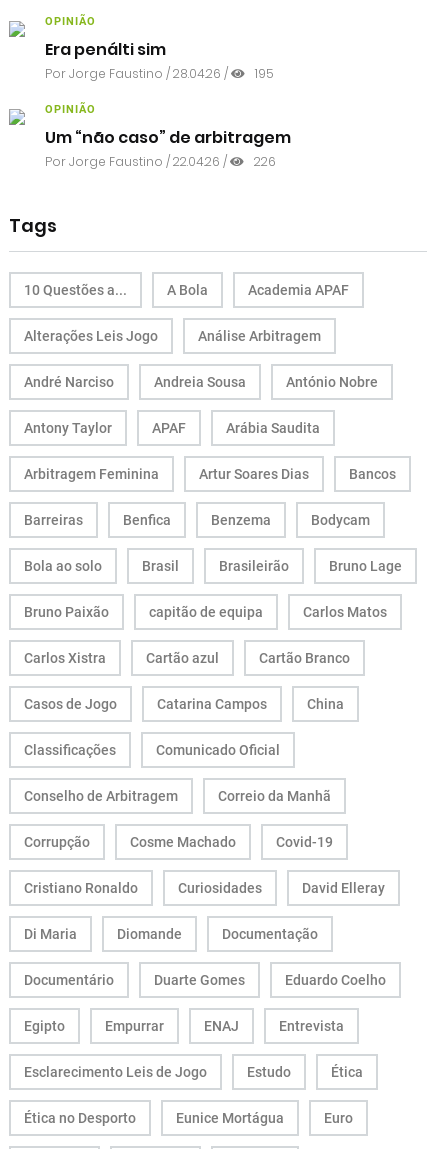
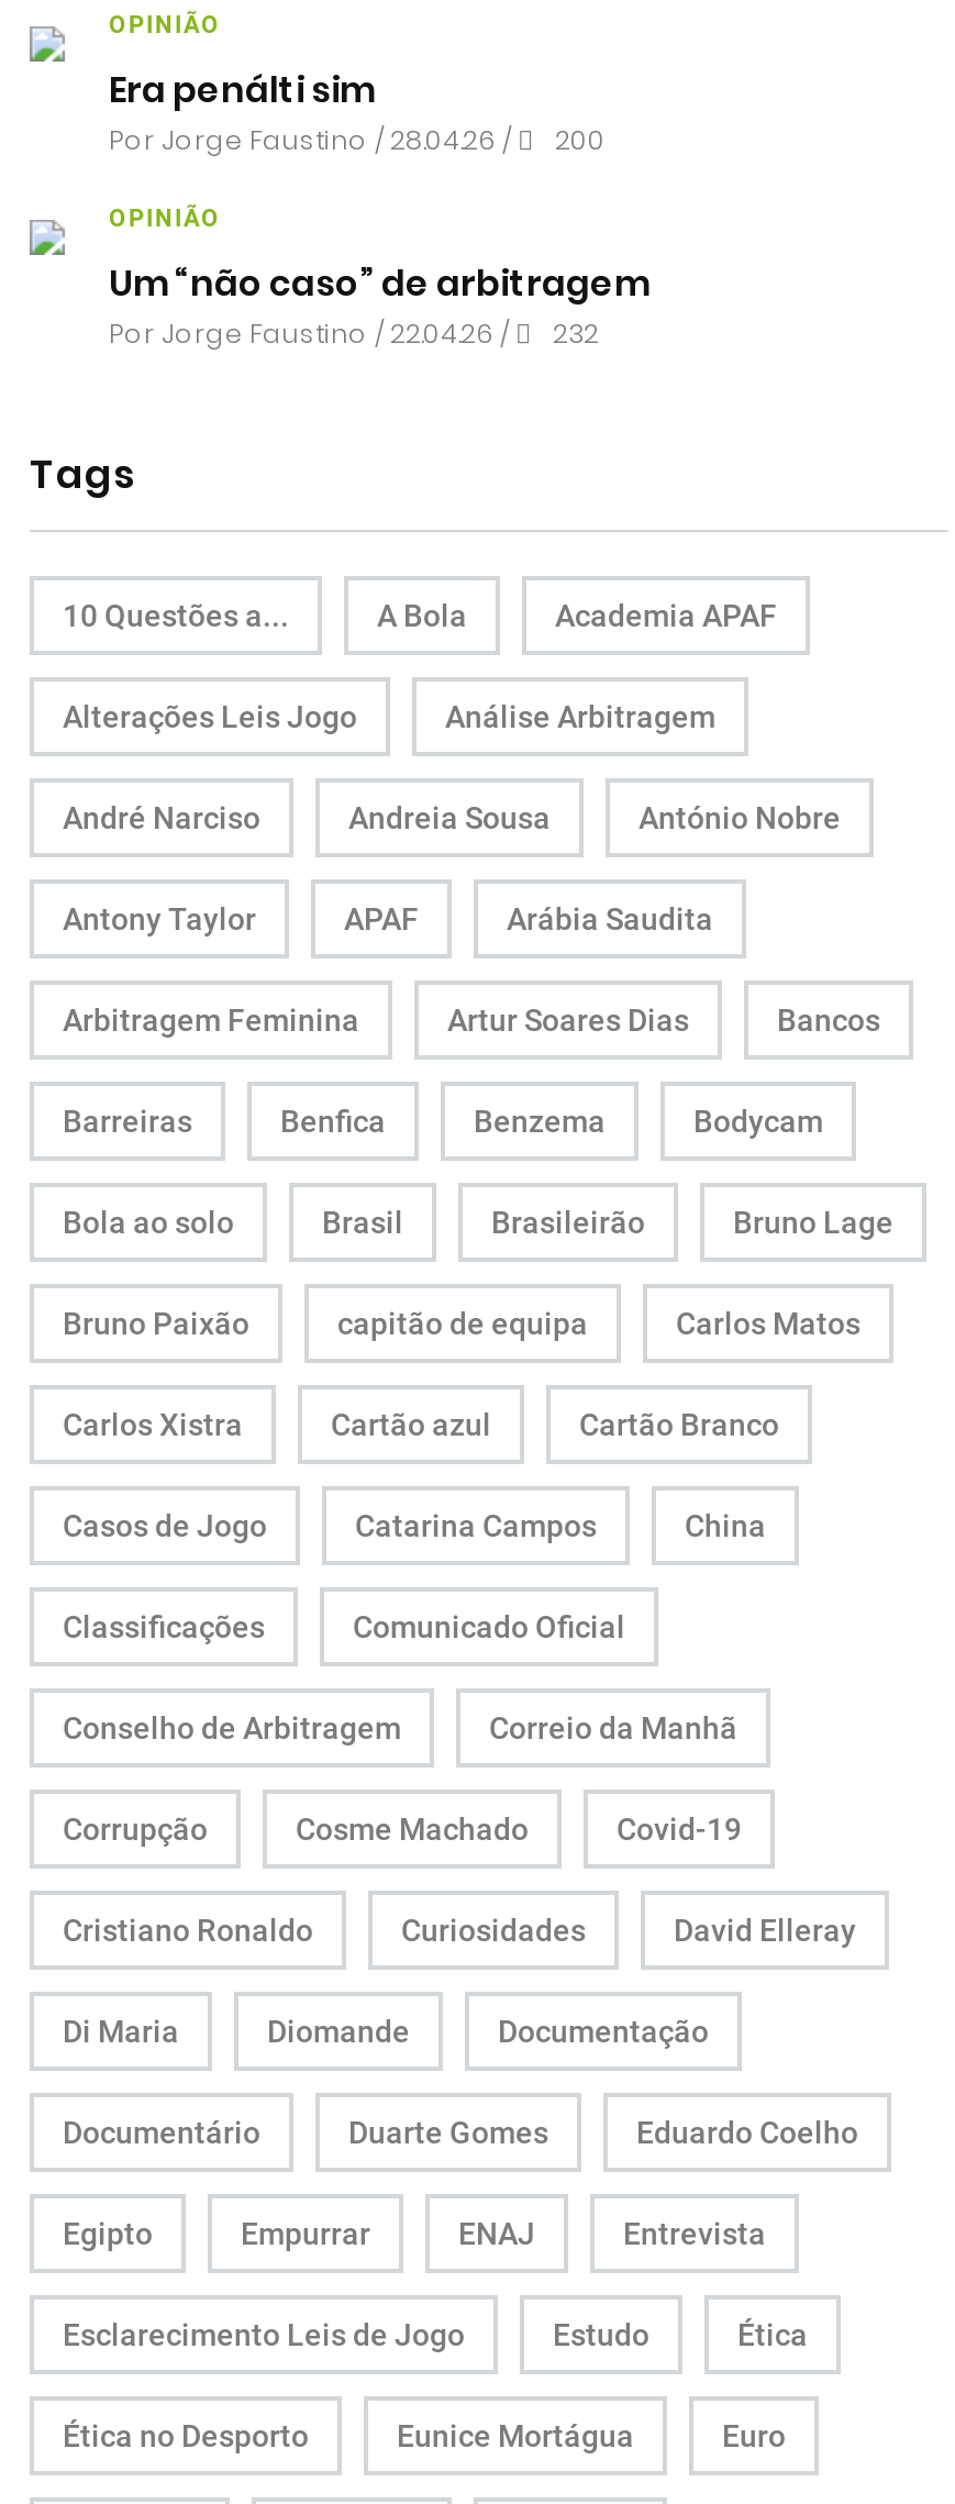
- Por Jorge Faustino / 28.04.26 / 195
+ Por Jorge Faustino / 28.04.26 / 200

- Por Jorge Faustino / 22.04.26 / 226
+ Por Jorge Faustino / 22.04.26 / 232
